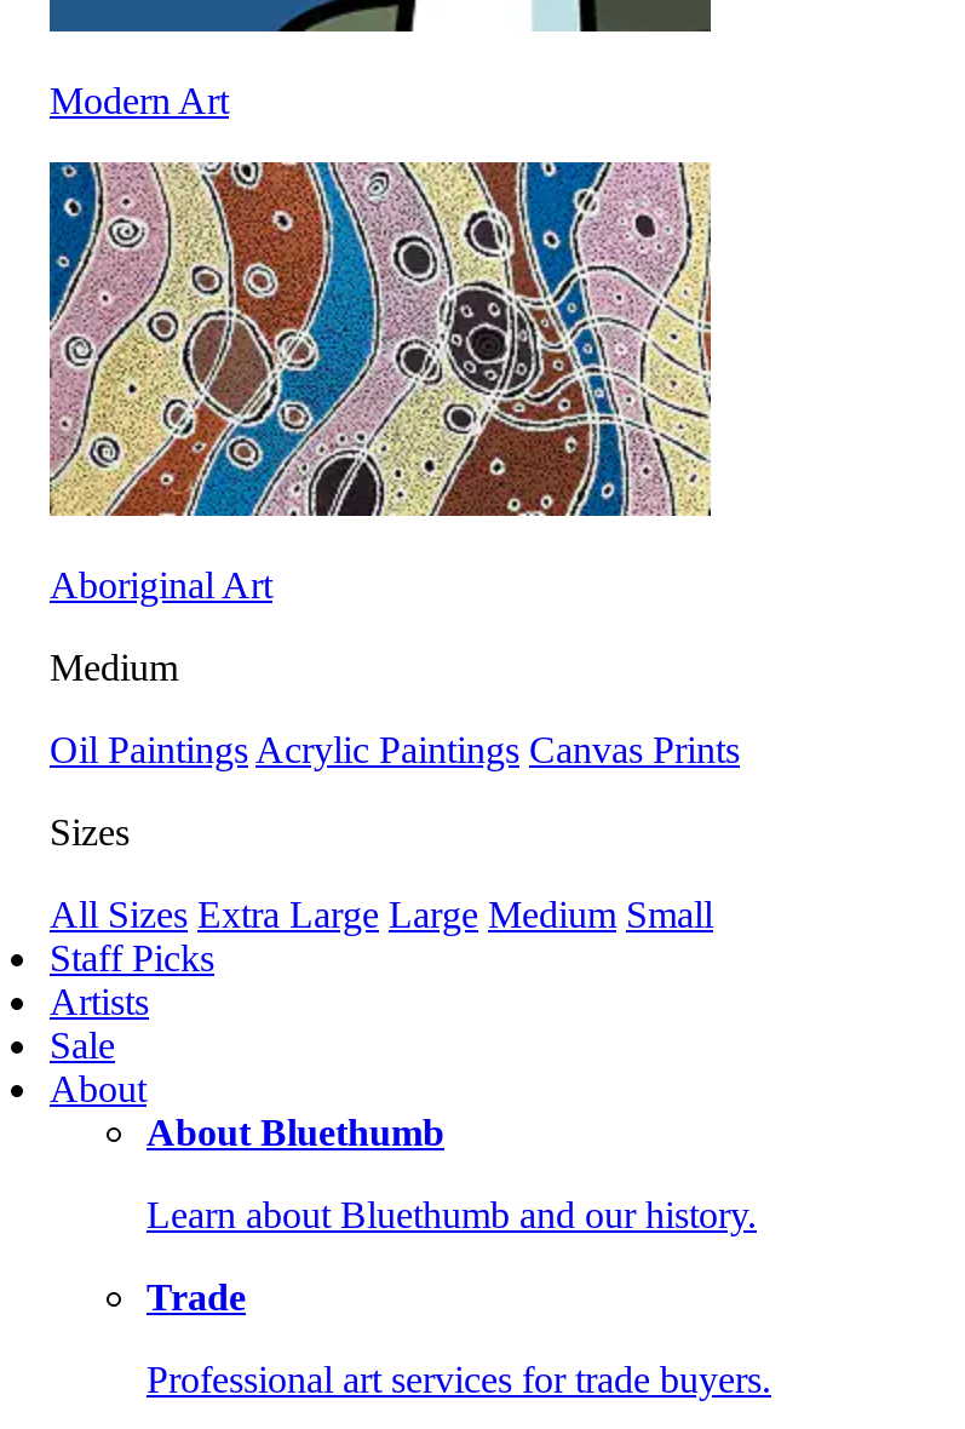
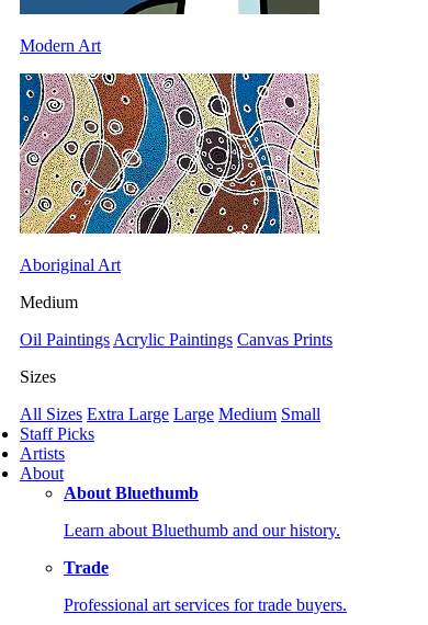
- Sale
